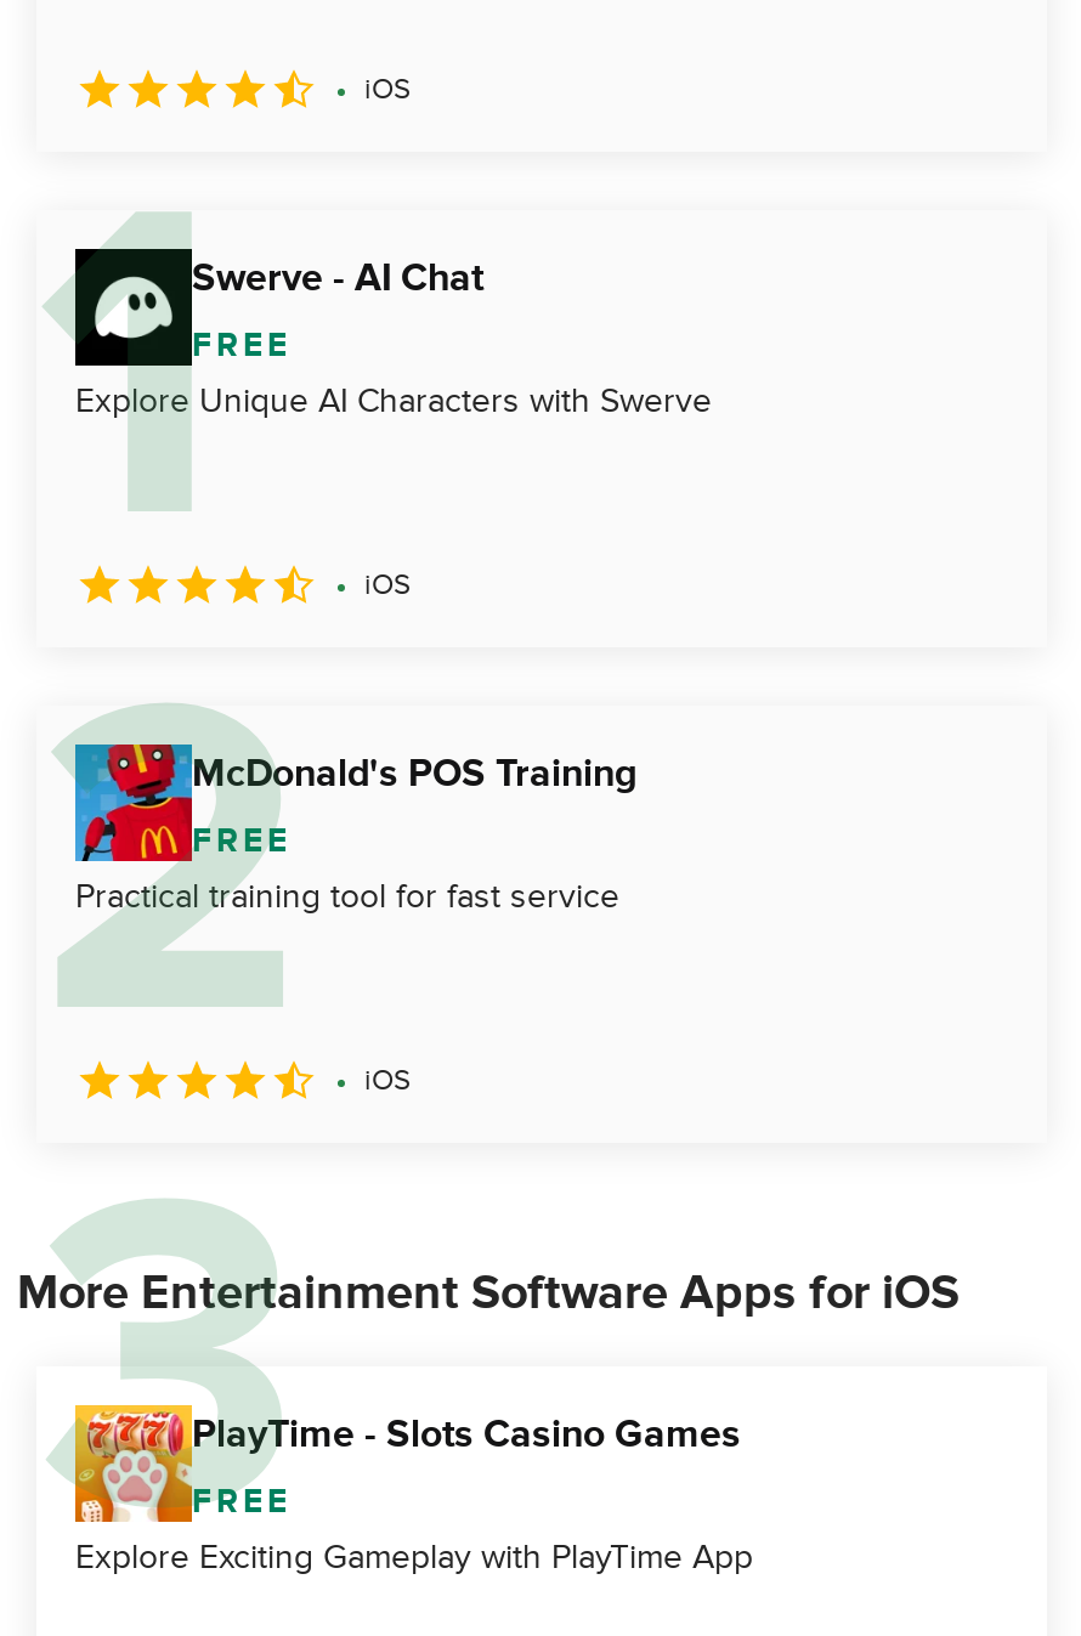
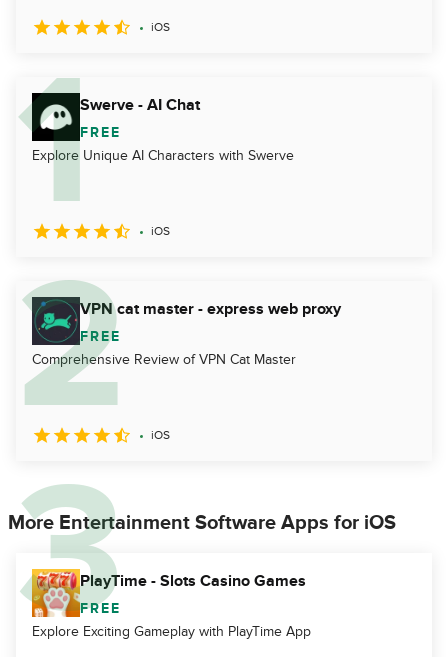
- [image]
- McDonald's POS Training
+ [image]
+ VPN cat master - express web proxy

- Practical training tool for fast service
+ Comprehensive Review of VPN Cat Master
